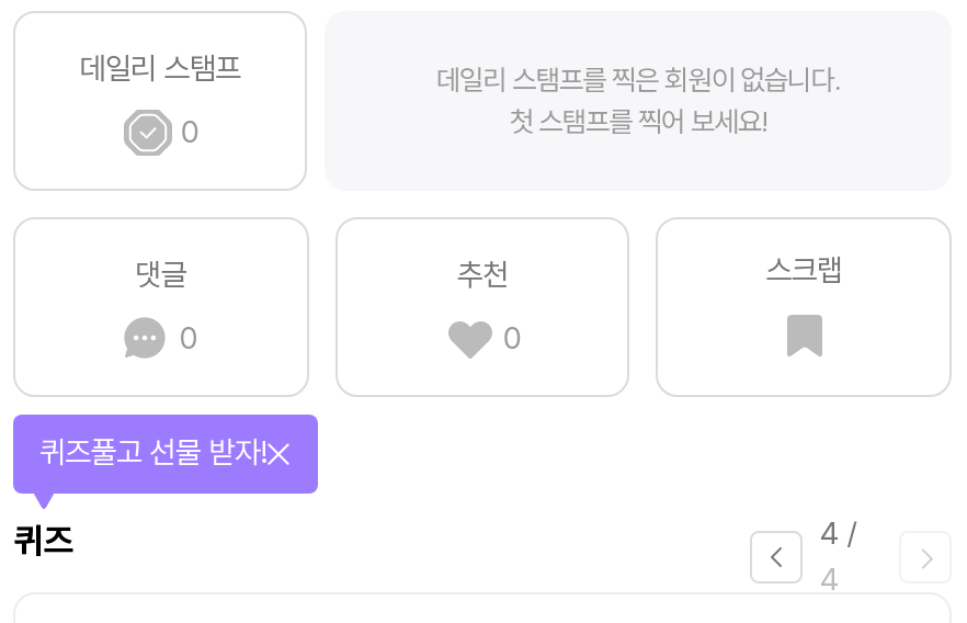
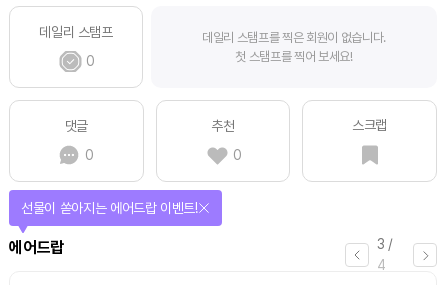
- 퀴즈풀고 선물 받자!
+ 선물이 쏟아지는 에어드랍 이벤트!

- 퀴즈
+ 에어드랍

- 4 /
+ 3 /
